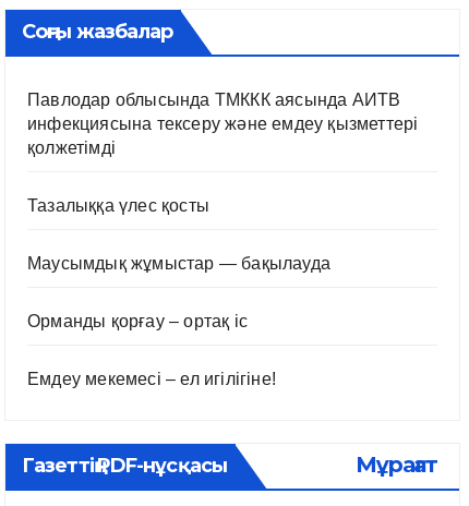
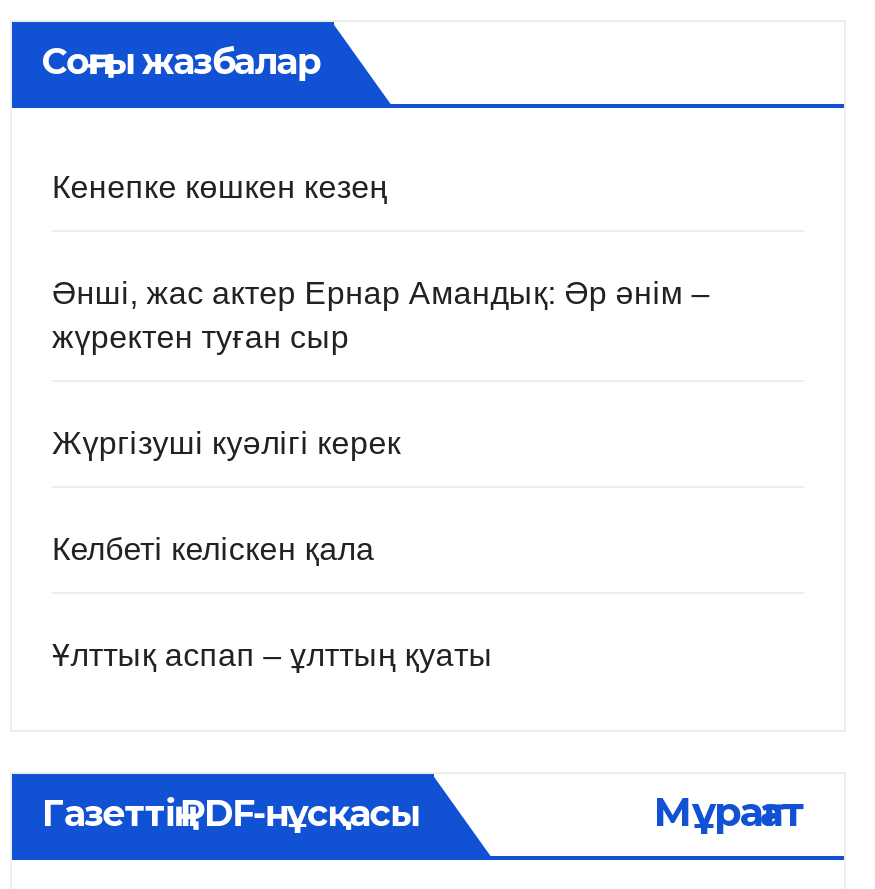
- Павлодар облысында ТМККК аясында АИТВ
- инфекциясына тексеру және емдеу қызметтері
- қолжетімді
+ Кенепке көшкен кезең

- Тазалыққа үлес қосты
+ Әнші, жас актер Ернар Амандық: Әр әнім –
+ жүректен туған сыр

- Маусымдық жұмыстар — бақылауда
+ Жүргізуші куәлігі керек

- Орманды қорғау – ортақ іс
+ Келбеті келіскен қала

- Емдеу мекемесі – ел игілігіне!
+ Ұлттық аспап – ұлттың қуаты
